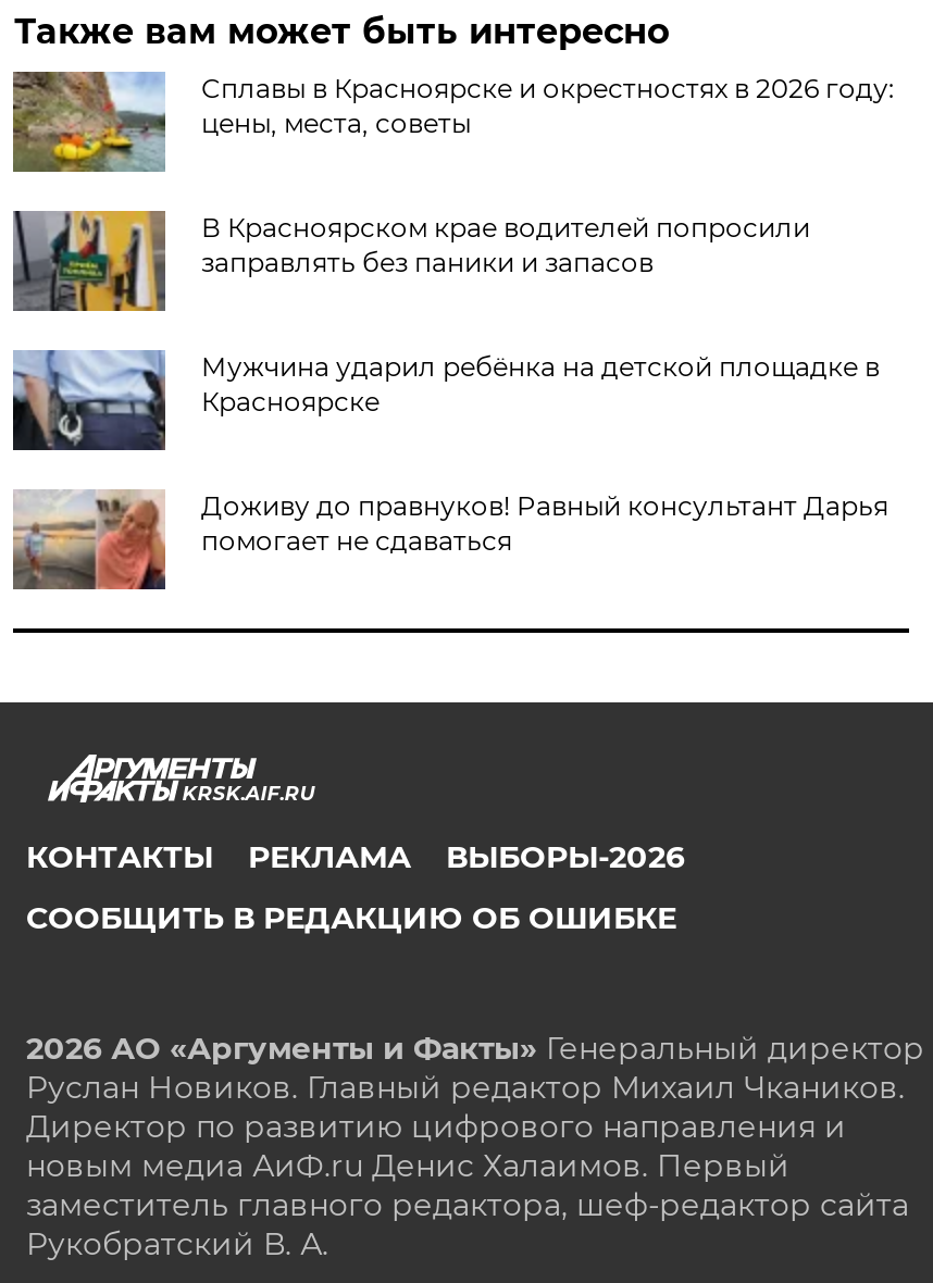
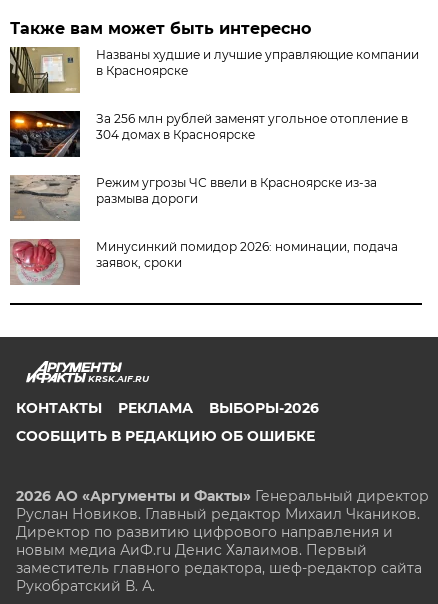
- [image]
- Сплавы в Красноярске и окрестностях в 2026 году:
- цены, места, советы
+ [image]
+ Названы худшие и лучшие управляющие компании
+ в Красноярске

- [image]
- В Красноярском крае водителей попросили
- заправлять без паники и запасов
+ [image]
+ За 256 млн рублей заменят угольное отопление в
+ 304 домах в Красноярске

- [image]
- Мужчина ударил ребёнка на детской площадке в
- Красноярске
+ [image]
+ Режим угрозы ЧС ввели в Красноярске из-за
+ размыва дороги

- [image]
- Доживу до правнуков! Равный консультант Дарья
- помогает не сдаваться
+ [image]
+ Минусинкий помидор 2026: номинации, подача
+ заявок, сроки
